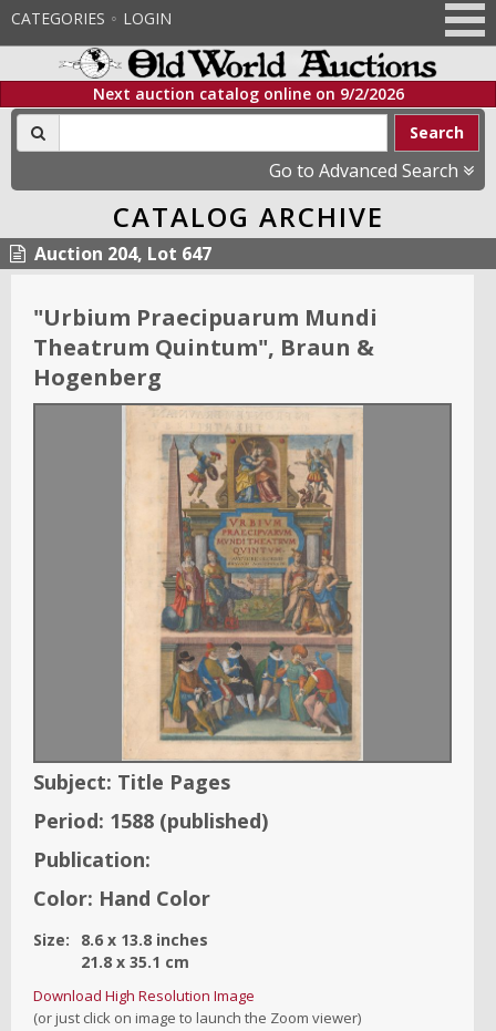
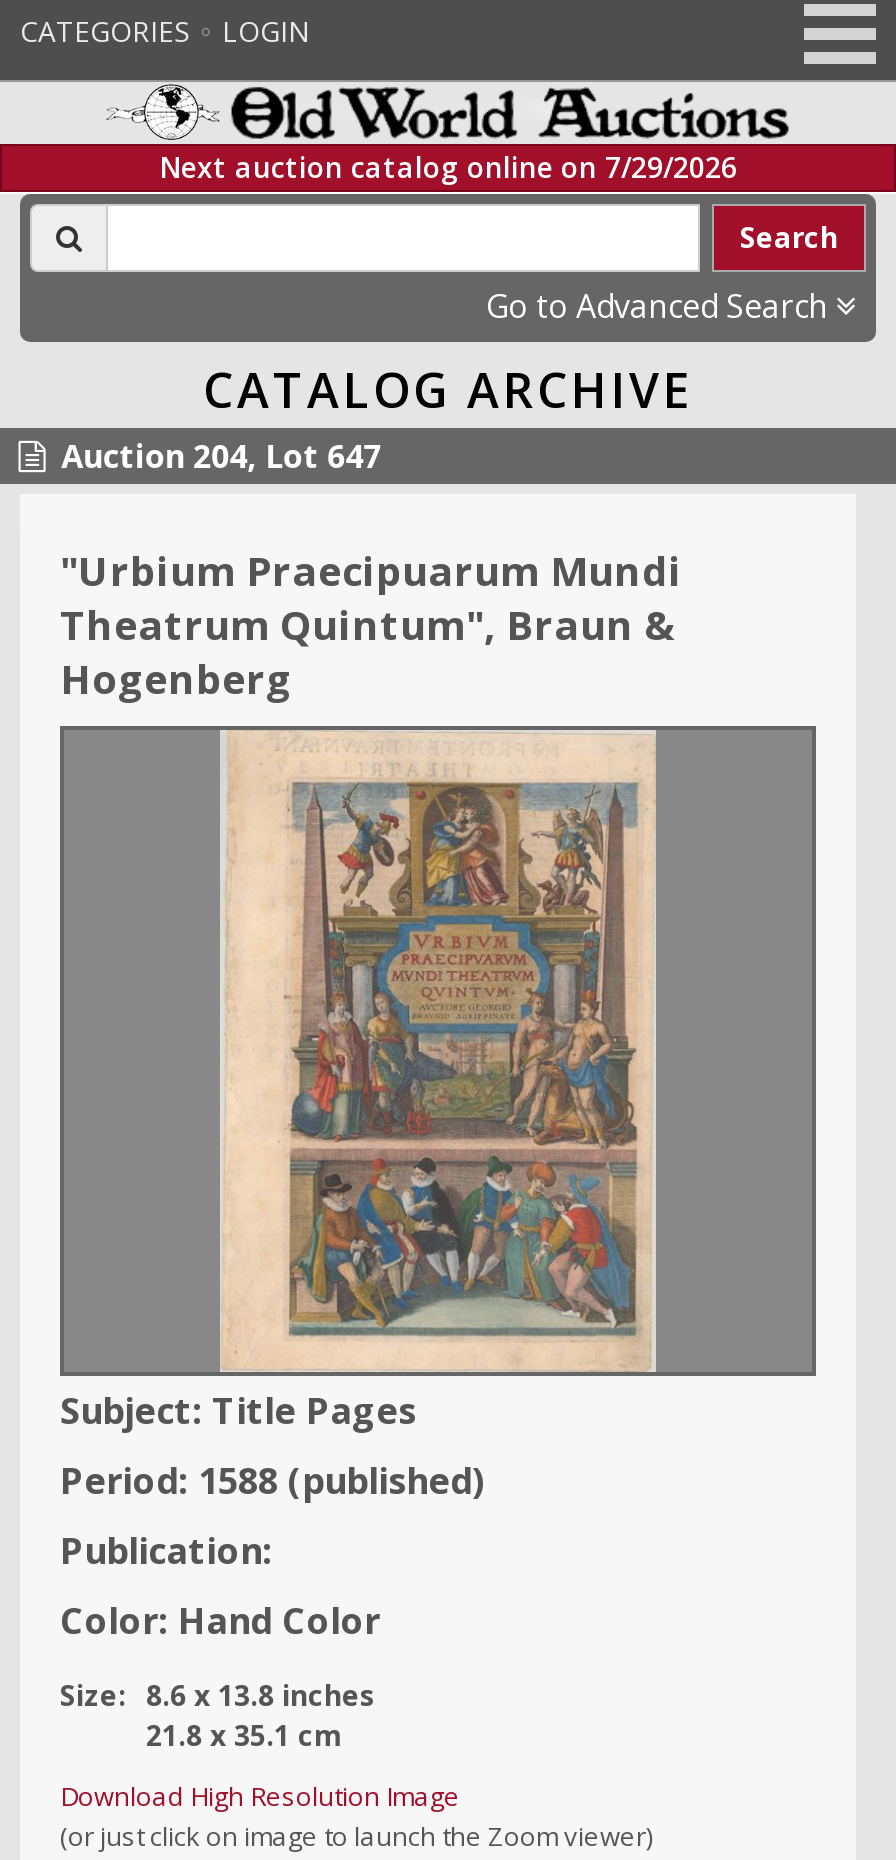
- Next auction catalog online on 9/2/2026
+ Next auction catalog online on 7/29/2026
